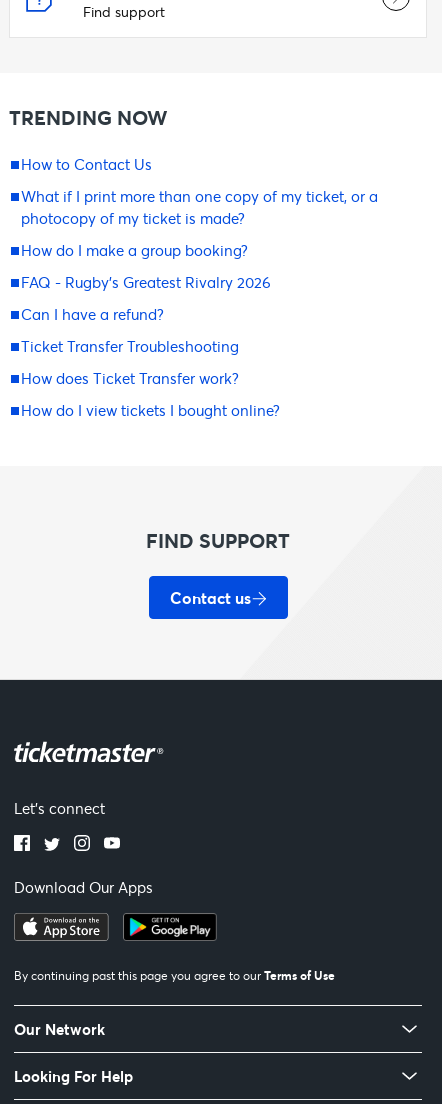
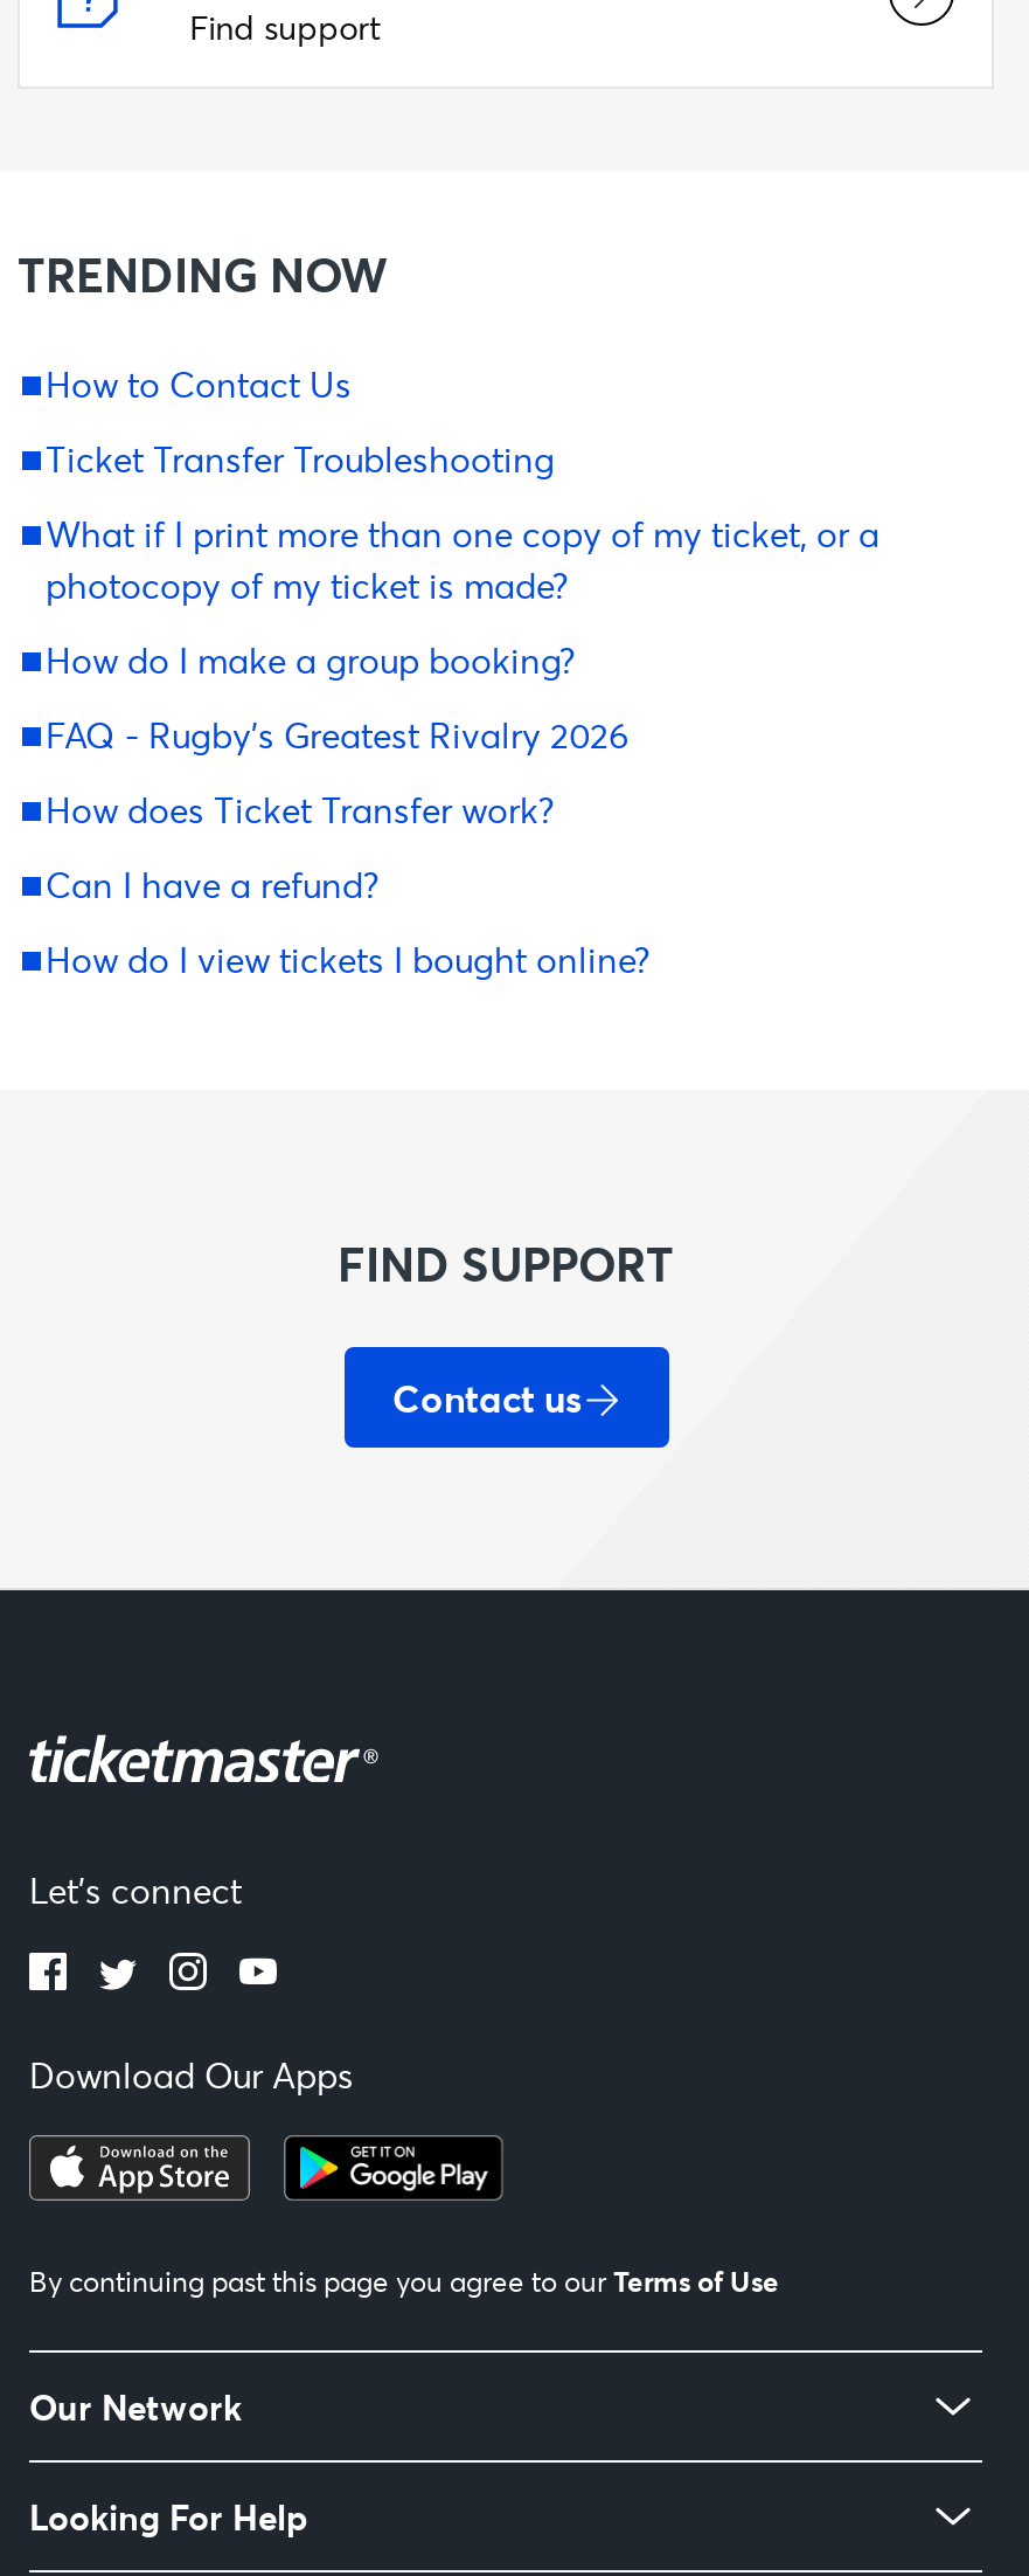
moved down: What if I print more than one copy of my ticket, or a | photocopy of my ticket is made? | How do I make a group booking? | FAQ - Rugby's Greatest Rivalry 2026

moved down: Can I have a refund?

moved up: Ticket Transfer Troubleshooting

moved up: How does Ticket Transfer work?
